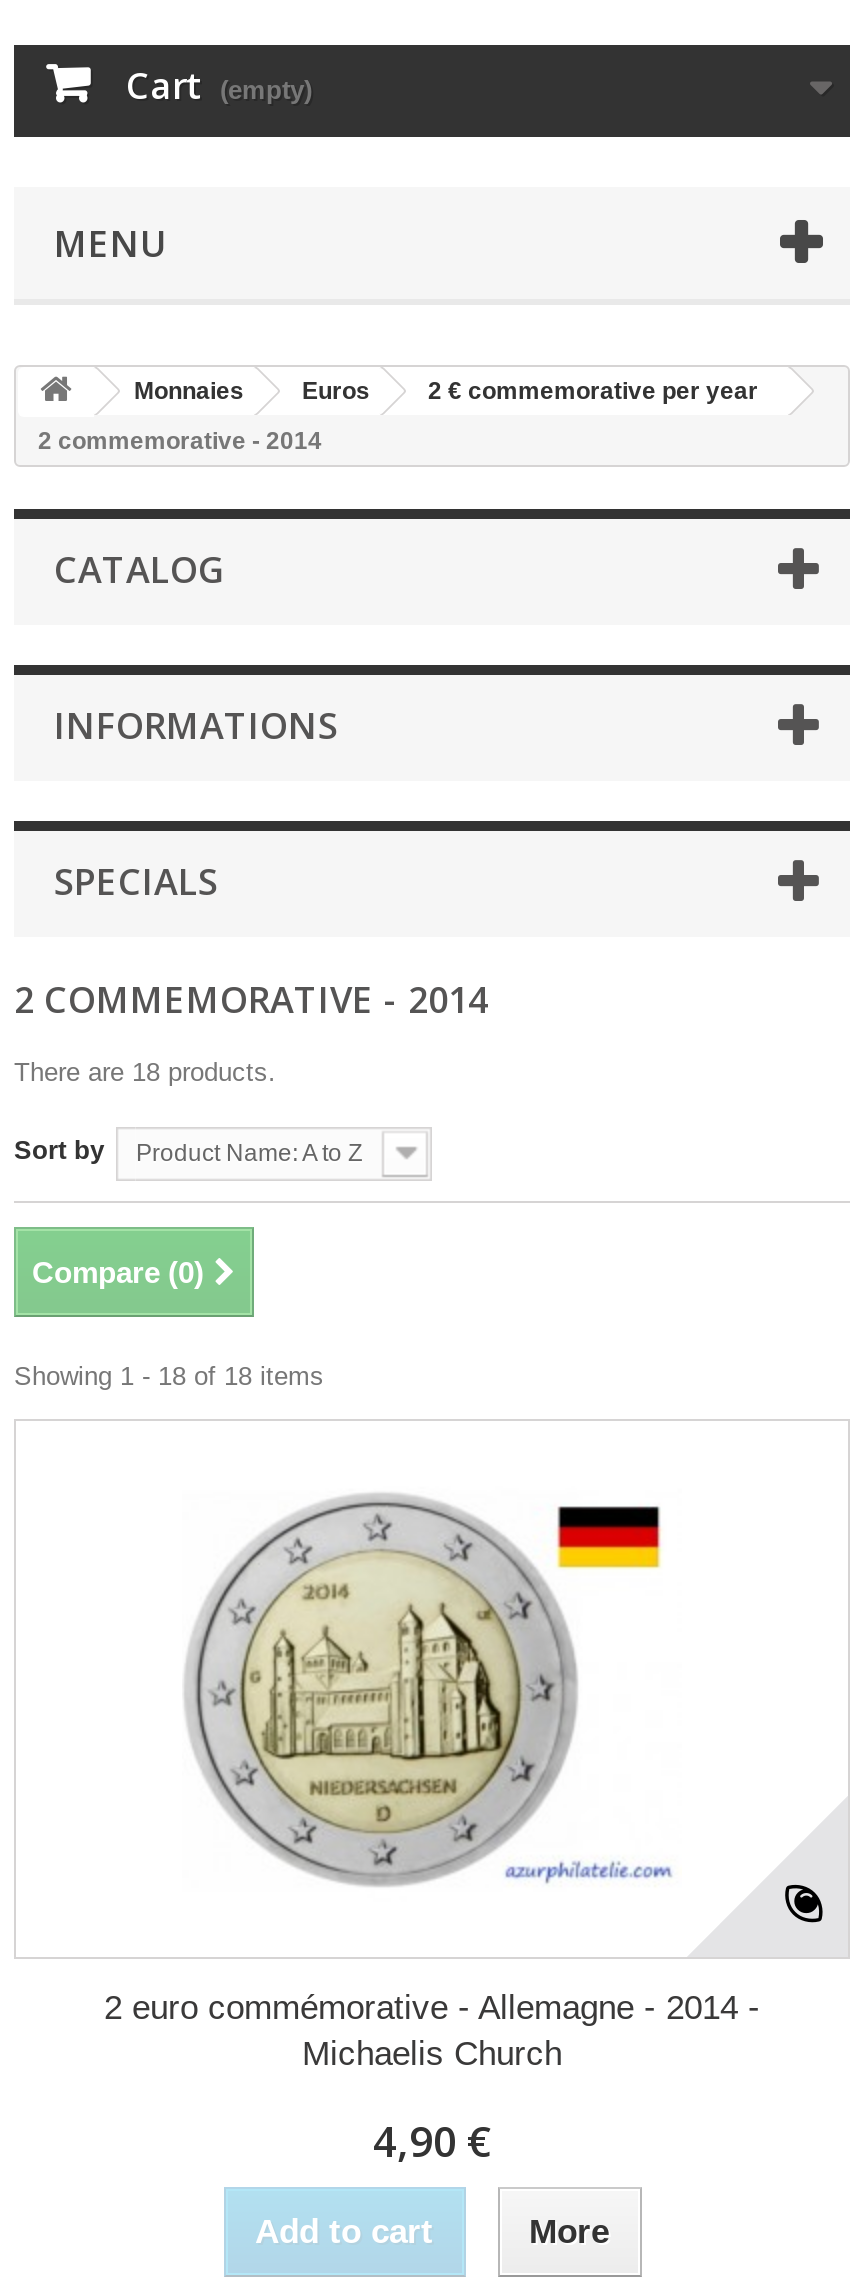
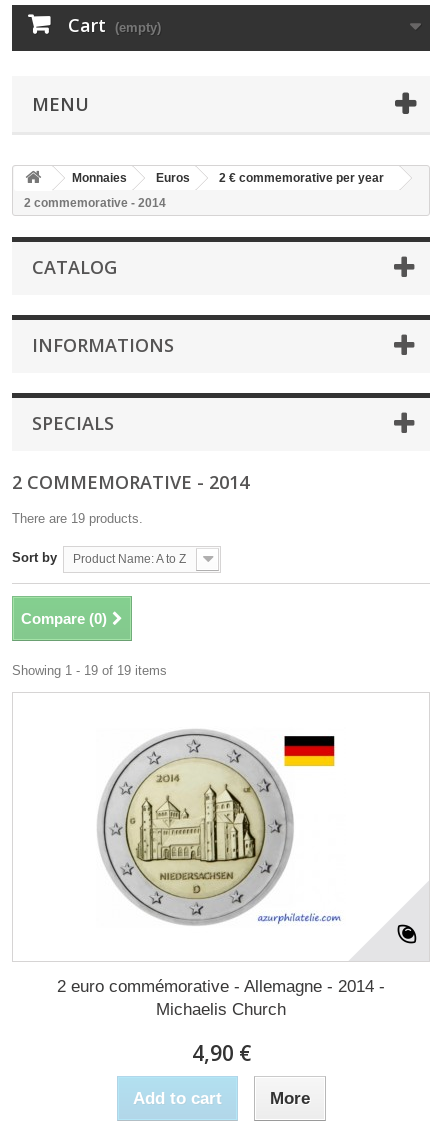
- There are 18 products.
+ There are 19 products.

- Showing 1 - 18 of 18 items
+ Showing 1 - 19 of 19 items
